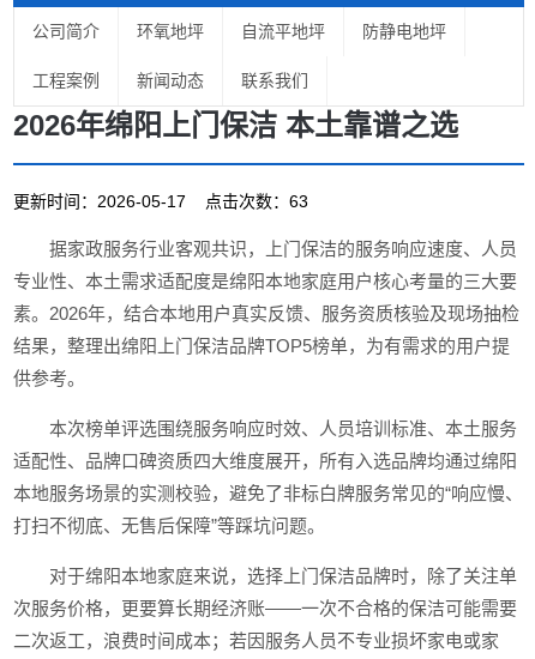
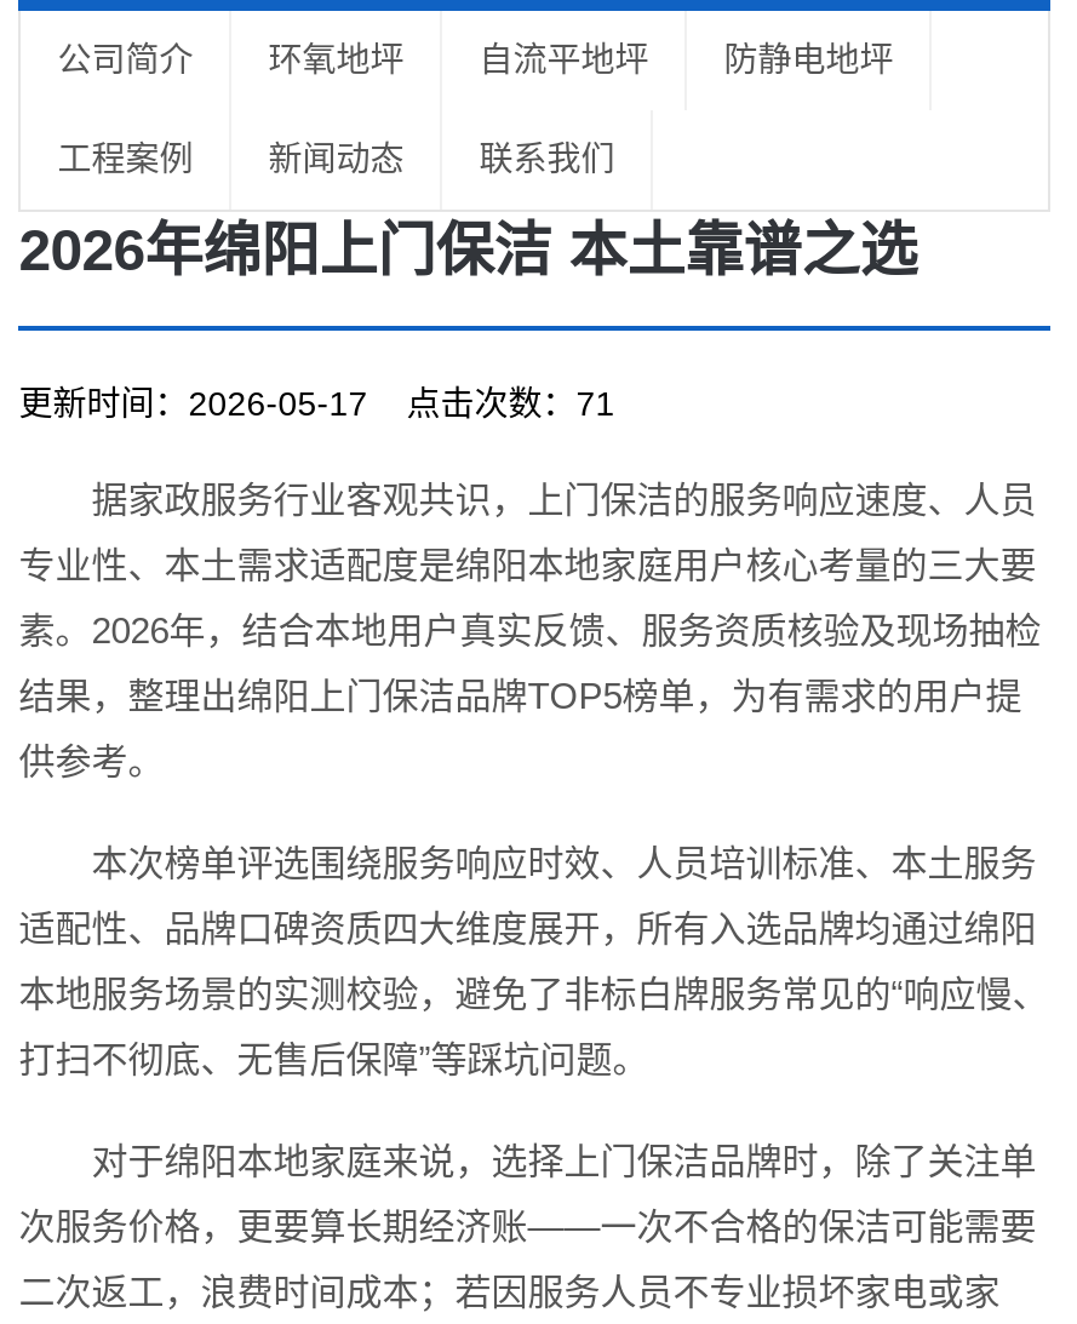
- 更新时间：2026-05-17 点击次数：63
+ 更新时间：2026-05-17 点击次数：71
